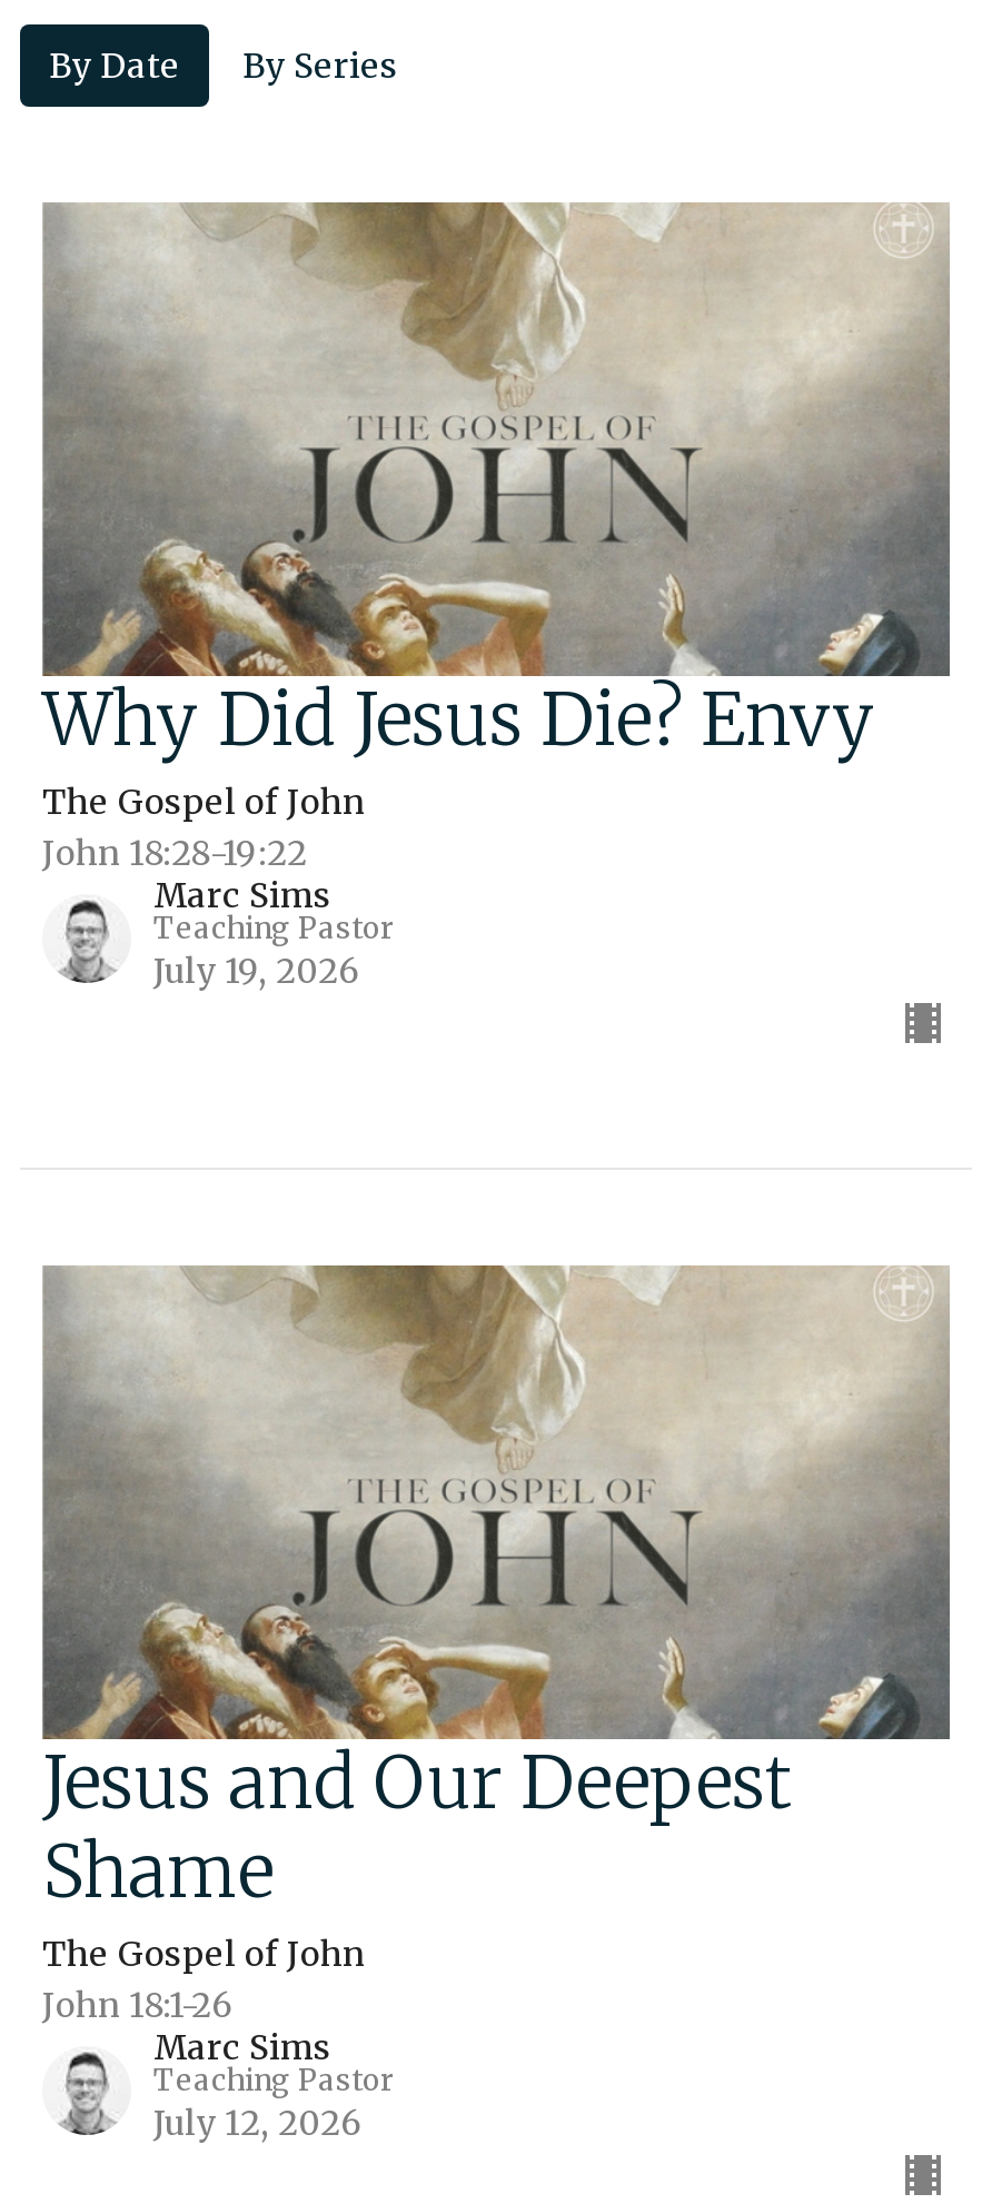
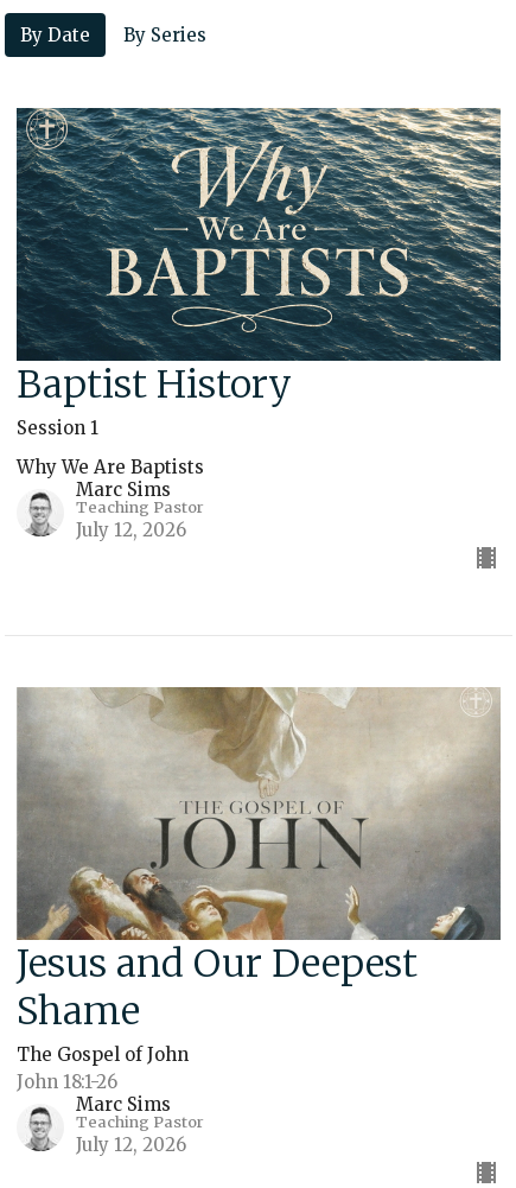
- [image]
- Why Did Jesus Die? Envy
- The Gospel of John
- John 18:28-19:22
+ [image]
+ Baptist History
+ Session 1
+ Why We Are Baptists

- July 19, 2026
+ July 12, 2026
